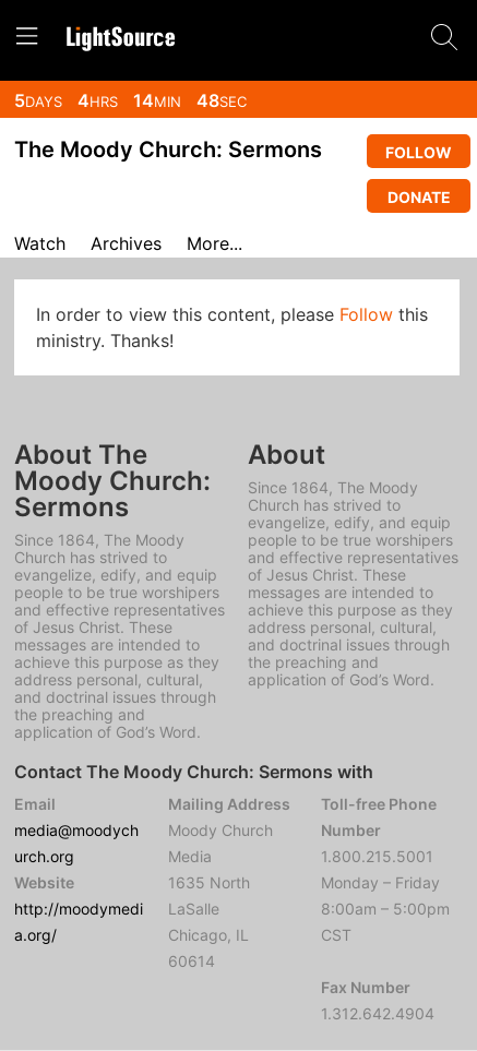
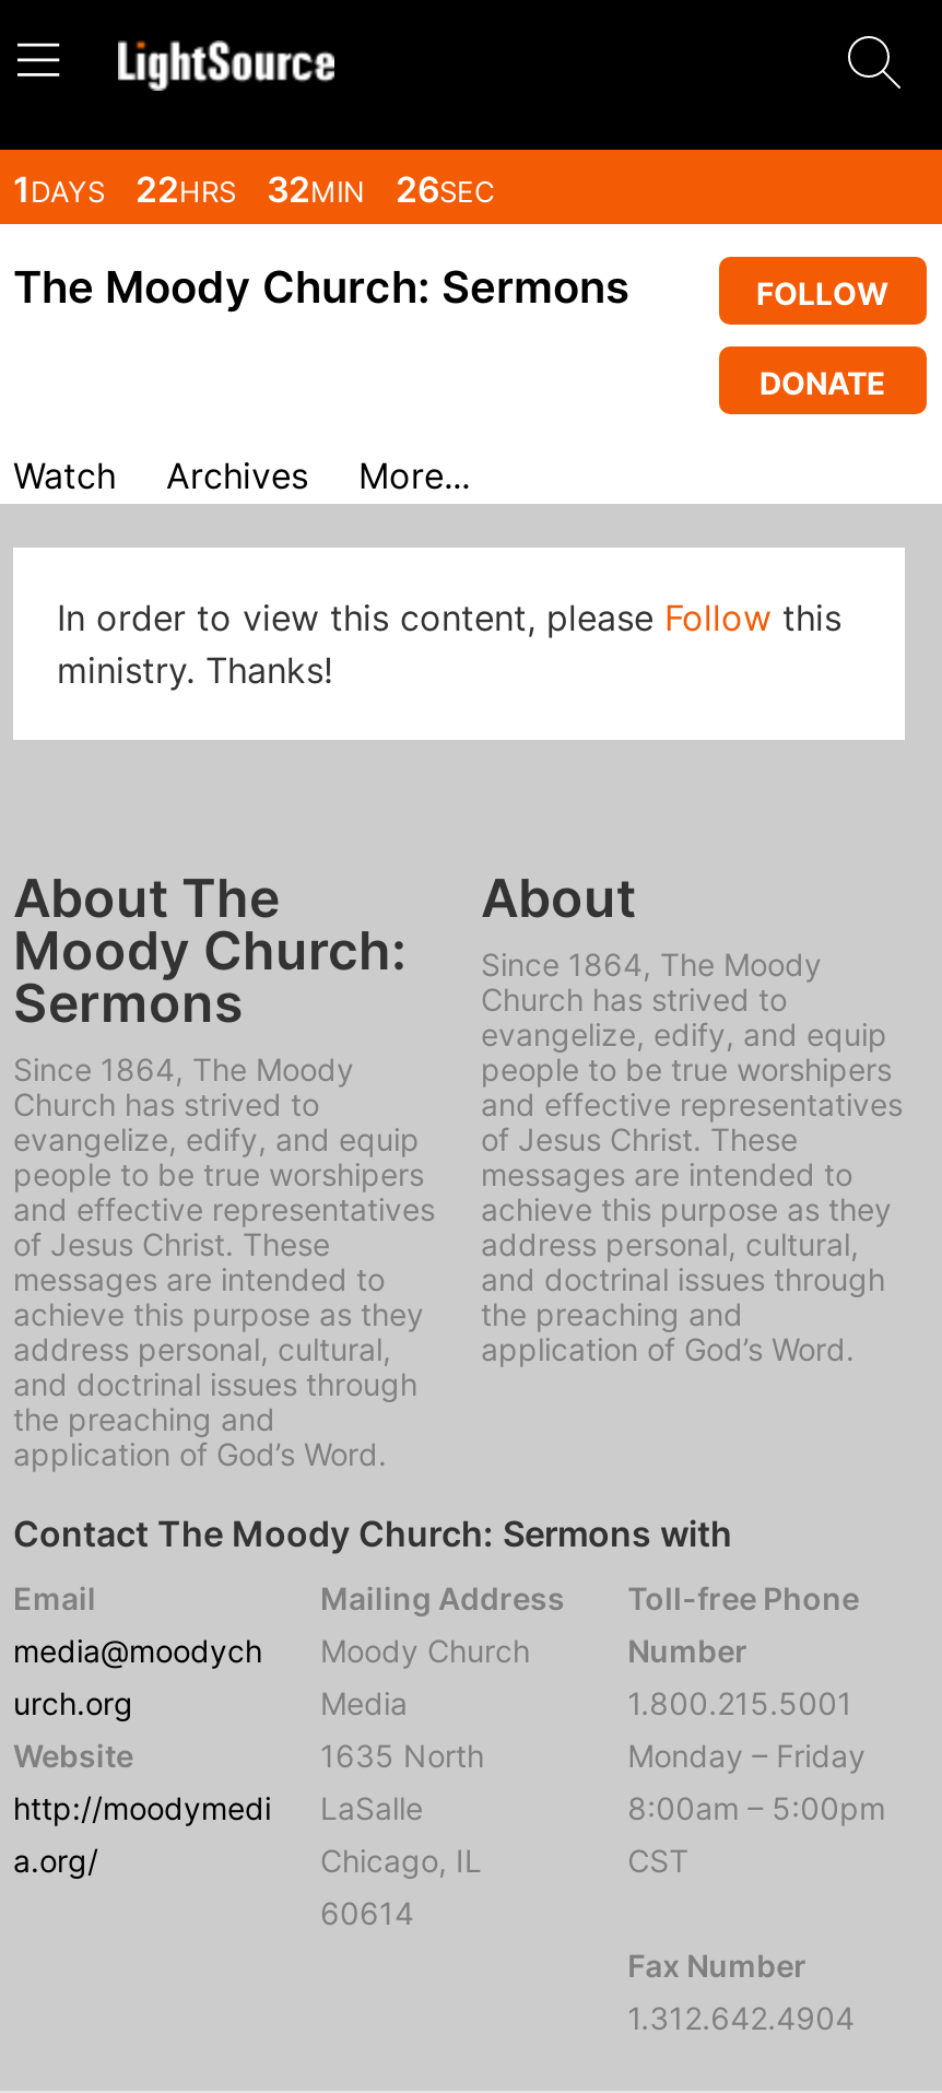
- 5DAYS 4HRS 14MIN 48SEC
+ 1DAYS 22HRS 32MIN 26SEC
